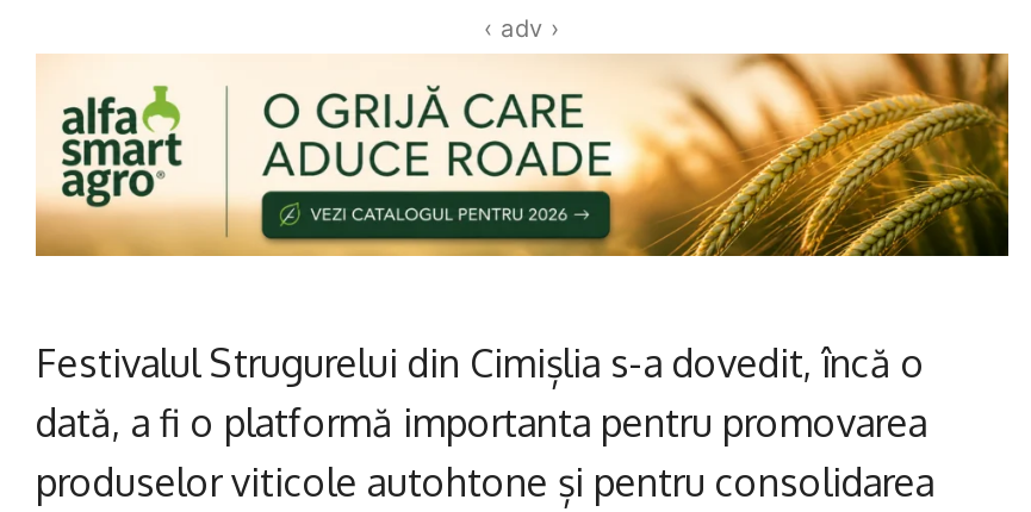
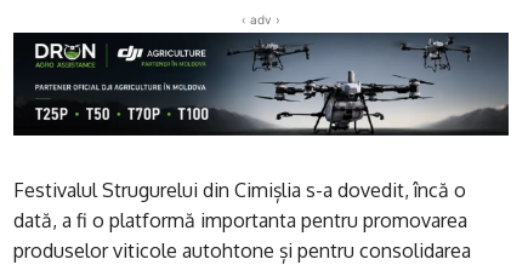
- [image]
+ [image]
